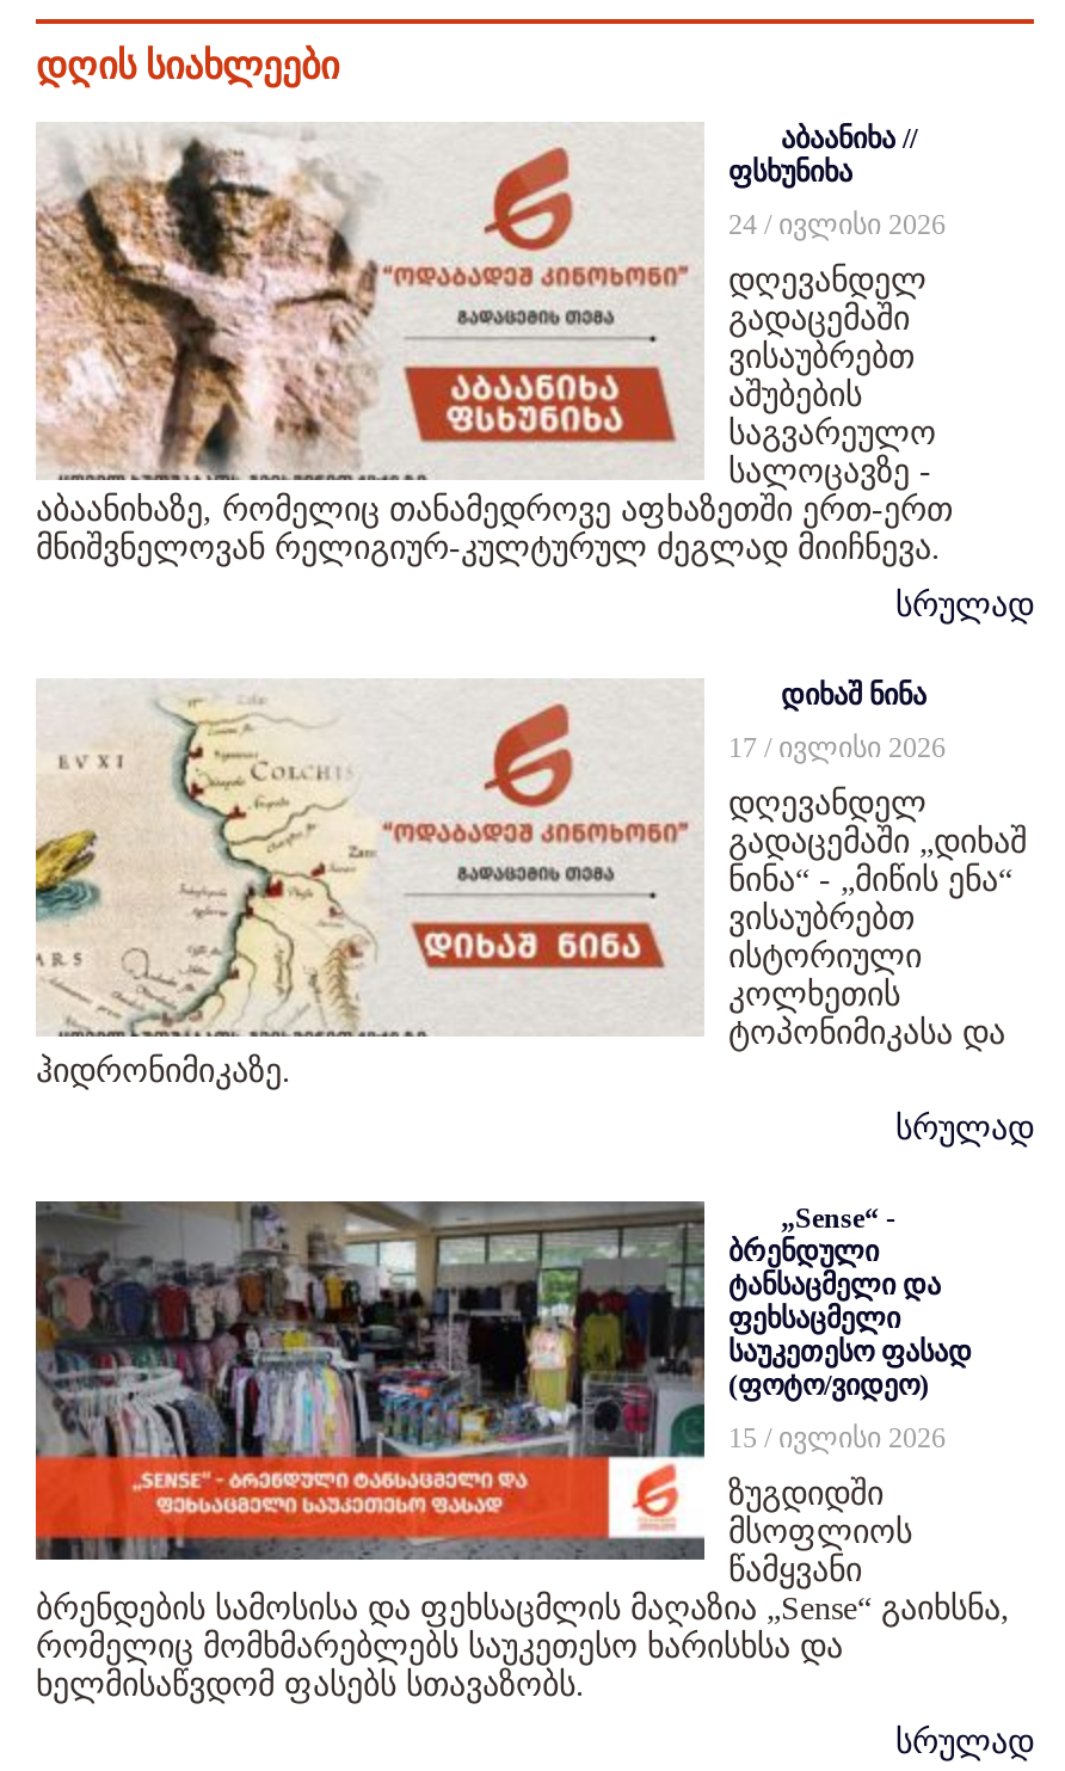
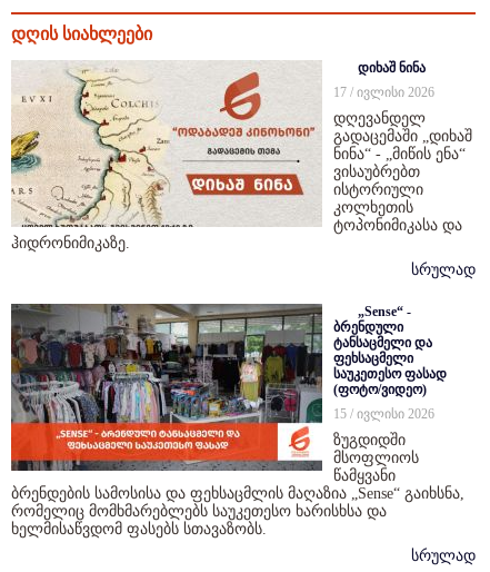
- [image]
- აბაანიხა //
- ფსხუნიხა
- 24 / ივლისი 2026
- დღევანდელ
- გადაცემაში
- ვისაუბრებთ
- აშუბების
- საგვარეულო
- სალოცავზე -
- აბაანიხაზე, რომელიც თანამედროვე აფხაზეთში ერთ-ერთ
- მნიშვნელოვან რელიგიურ-კულტურულ ძეგლად მიიჩნევა.
- სრულად

- [image]
